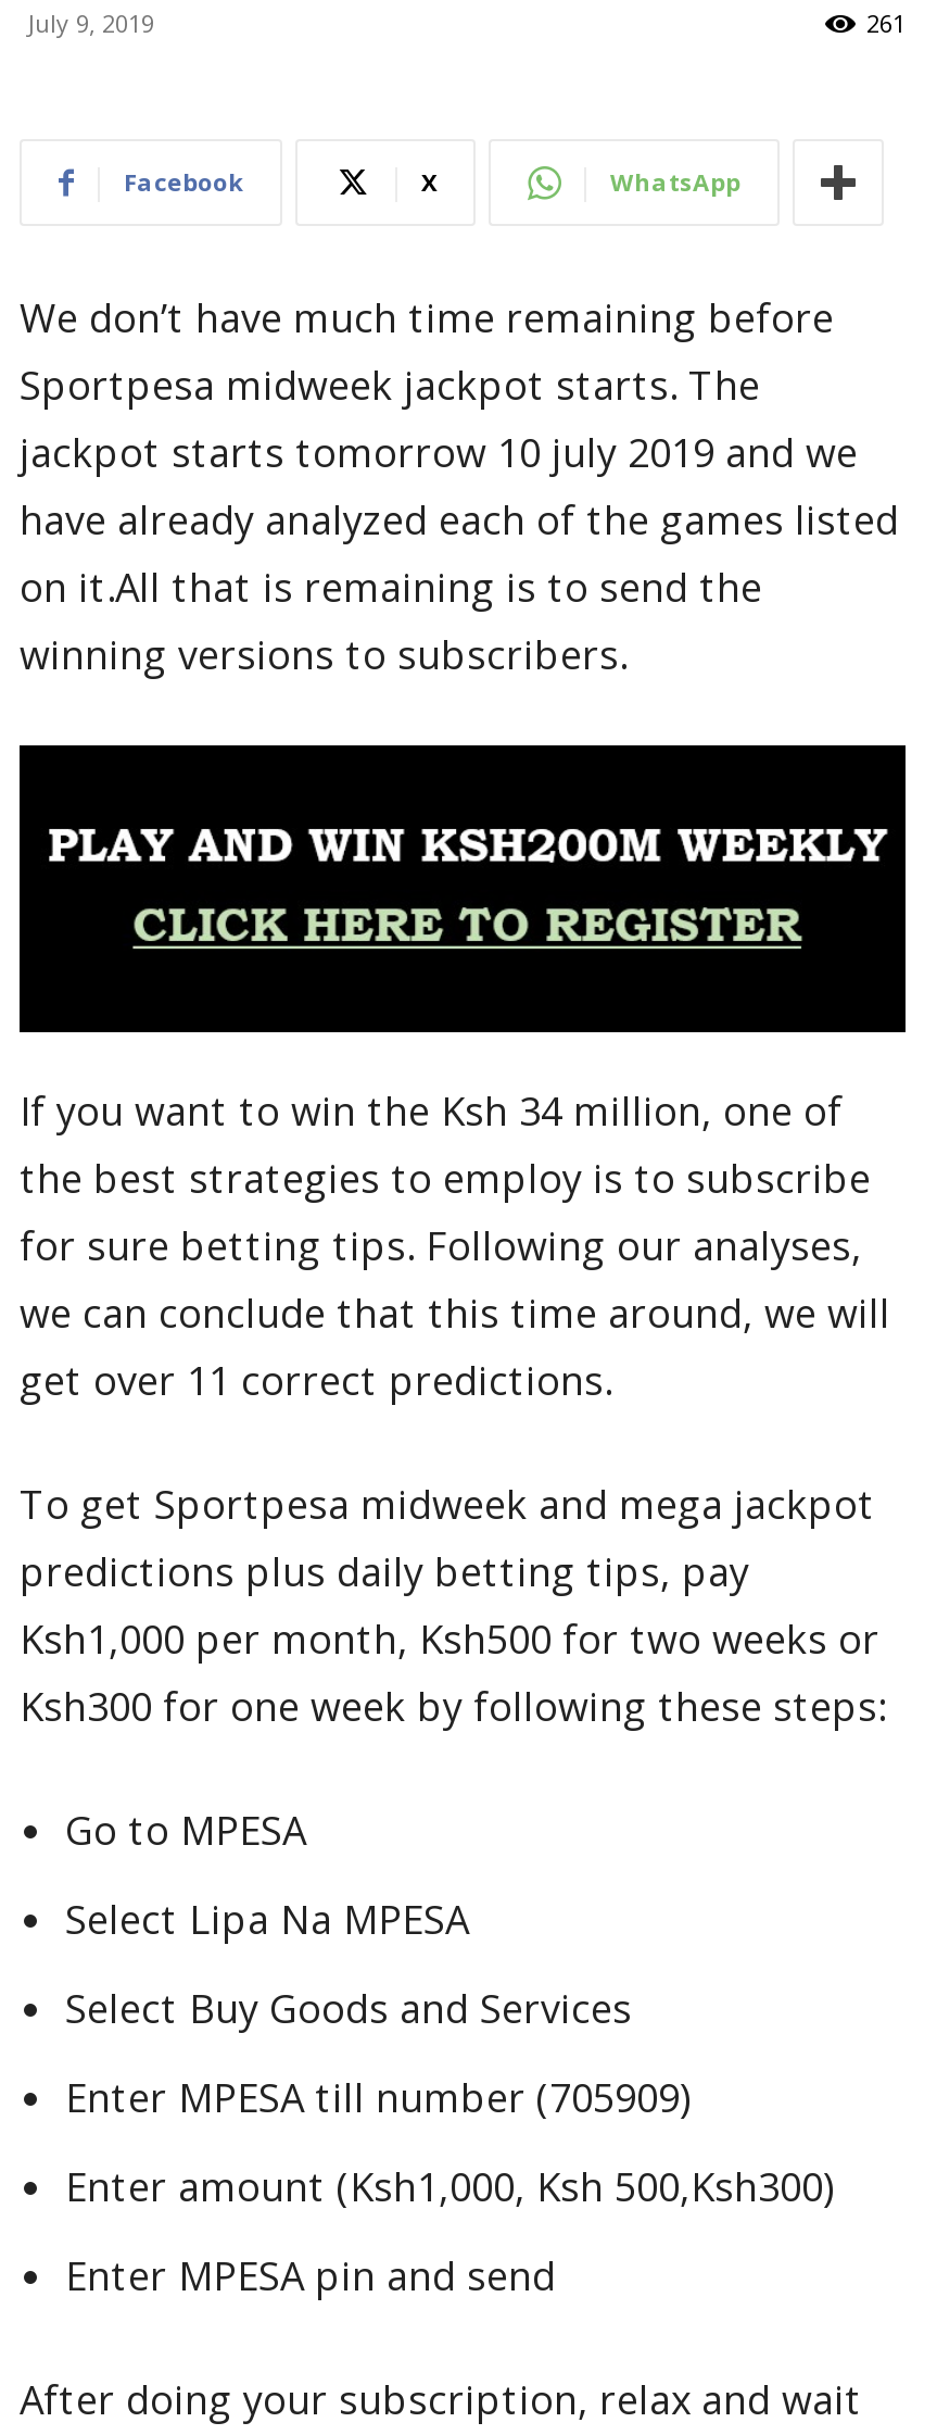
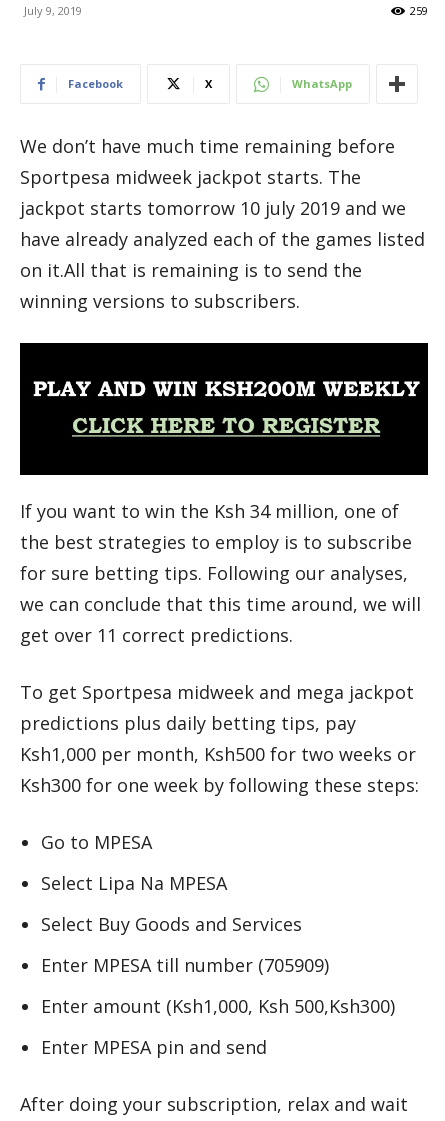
- 261
+ 259
